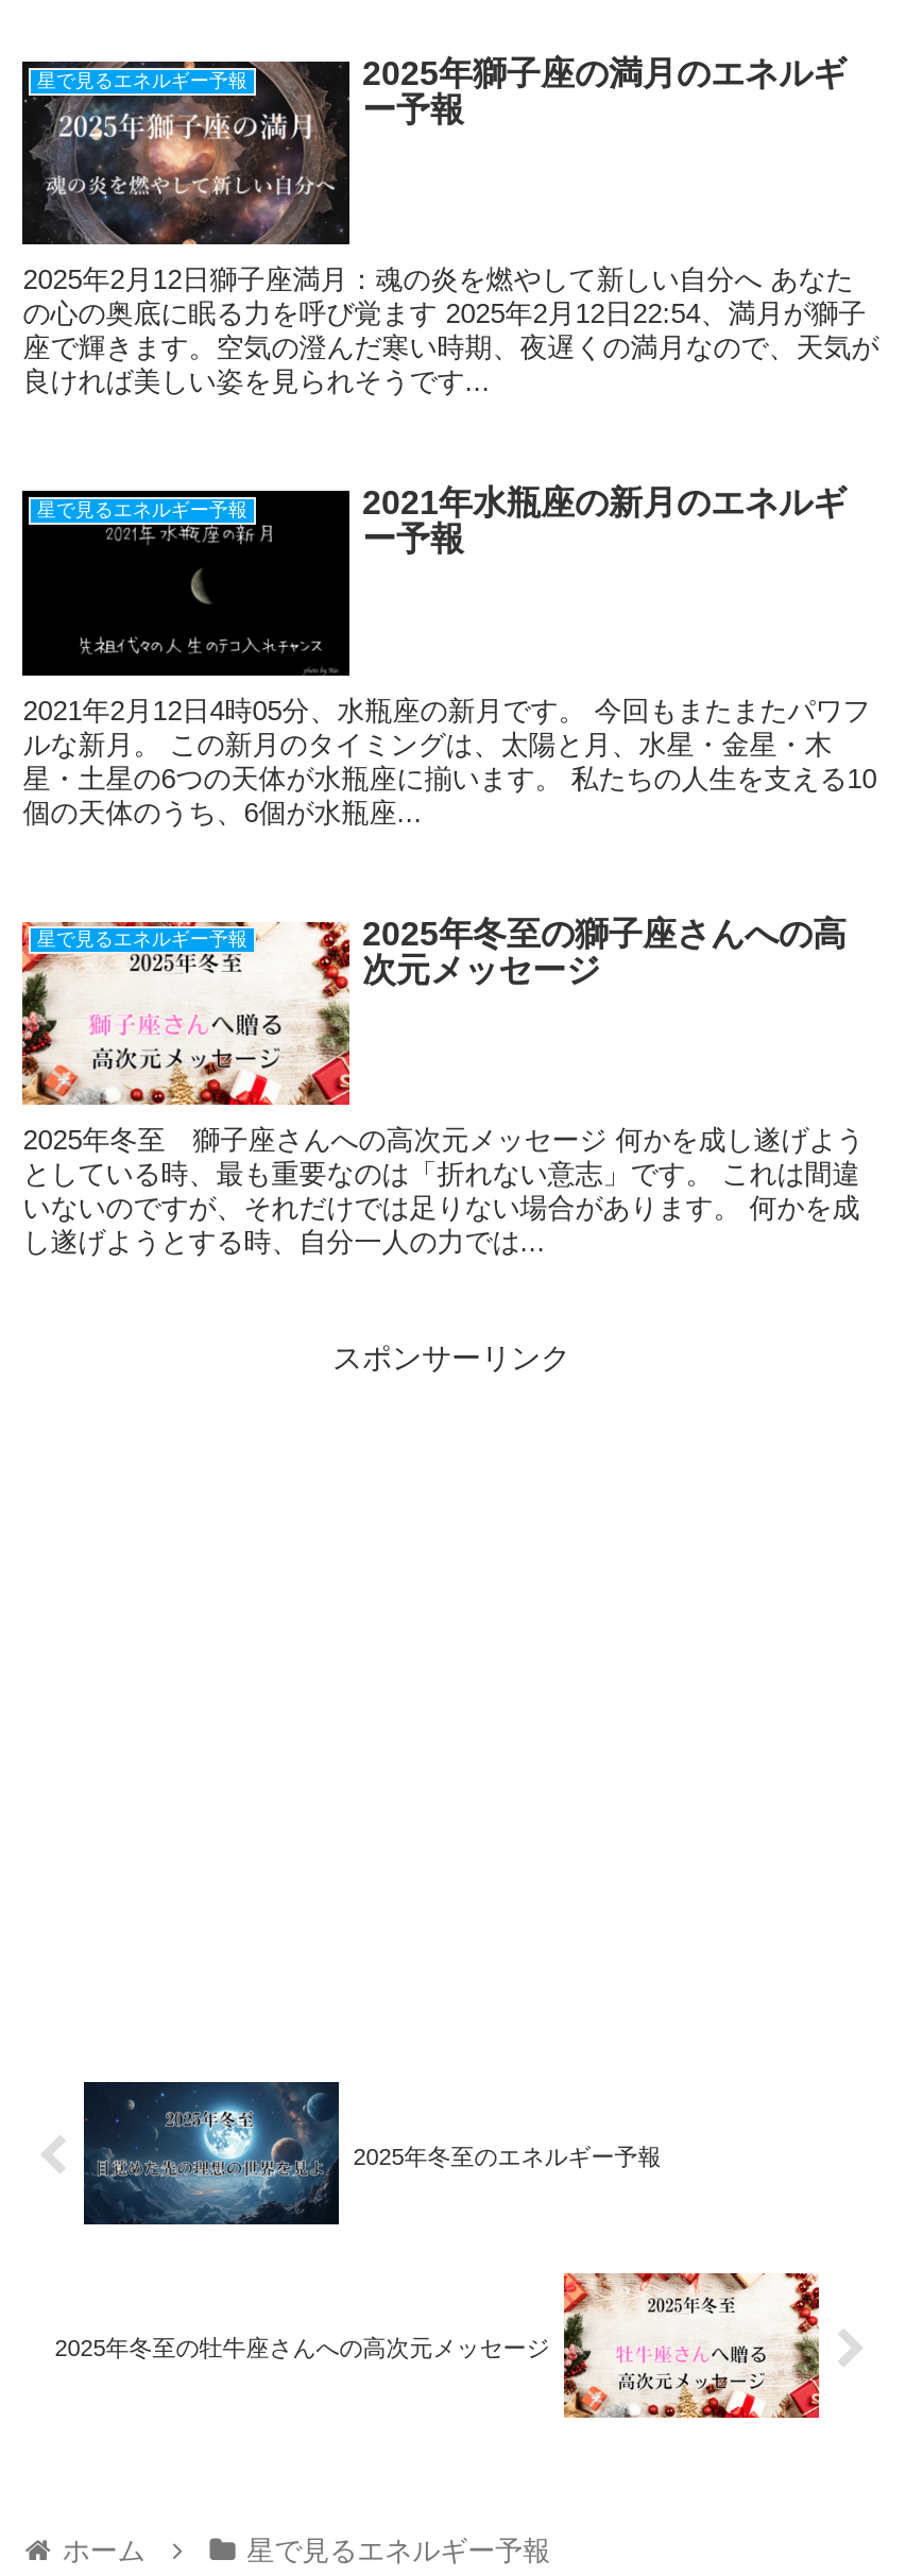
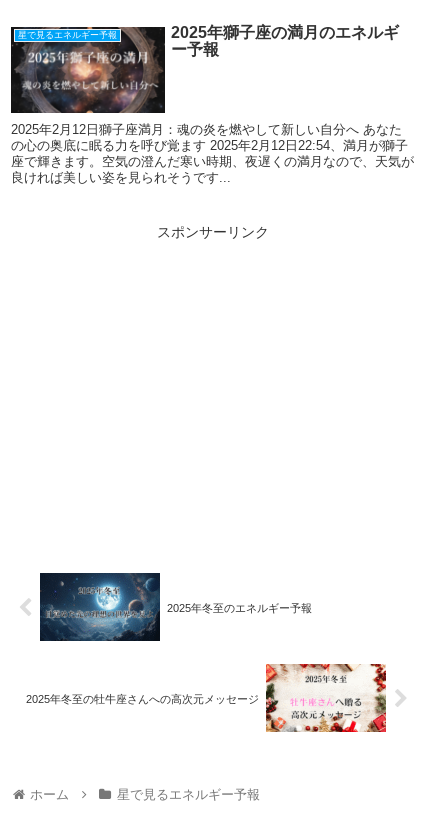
- [image]
- 星で見るエネルギー予報
- 2021年水瓶座の新月のエネルギ
- ー予報

- 2021年2月12日4時05分、水瓶座の新月です。 今回もまたまたパワフ
- ルな新月。 この新月のタイミングは、太陽と月、水星・金星・木
- 星・土星の6つの天体が水瓶座に揃います。 私たちの人生を支える10
- 個の天体のうち、6個が水瓶座...

- [image]
- 星で見るエネルギー予報
- 2025年冬至の獅子座さんへの高
- 次元メッセージ

- 2025年冬至 獅子座さんへの高次元メッセージ 何かを成し遂げよう
- としている時、最も重要なのは「折れない意志」です。 これは間違
- いないのですが、それだけでは足りない場合があります。 何かを成
- し遂げようとする時、自分一人の力では...
